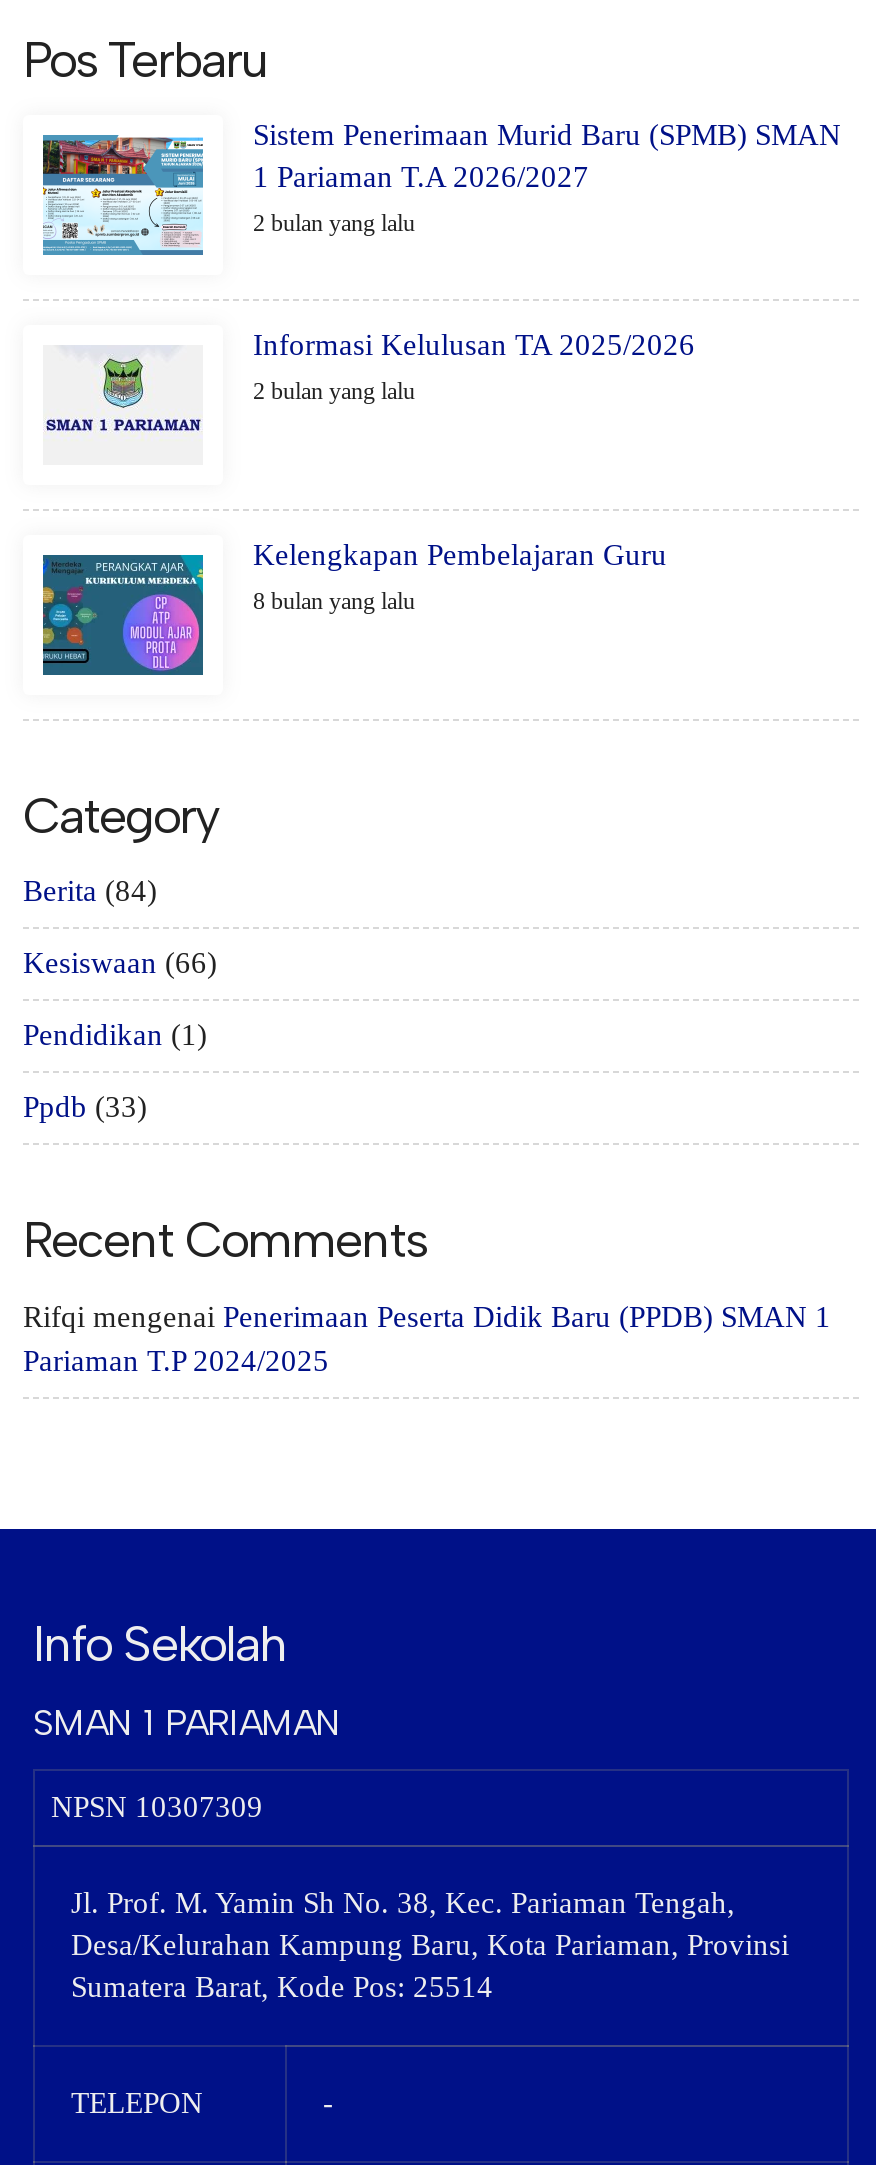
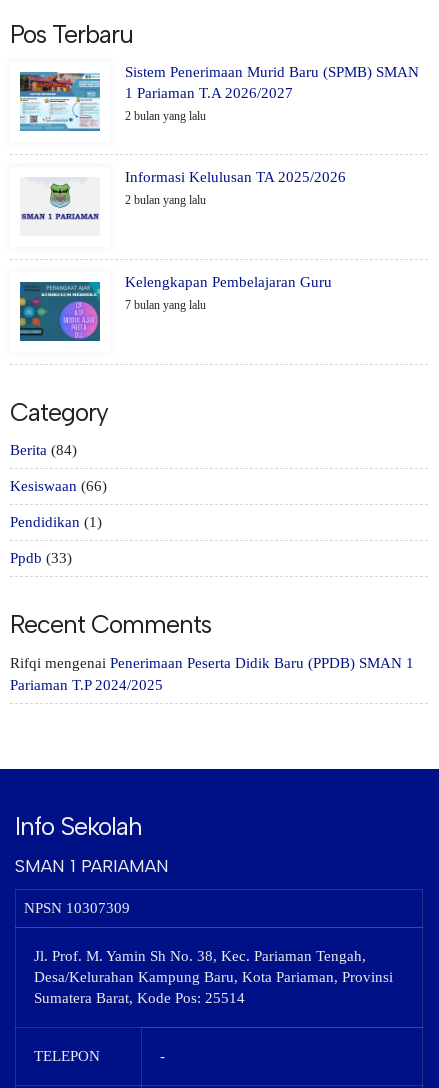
- 8 bulan yang lalu
+ 7 bulan yang lalu
